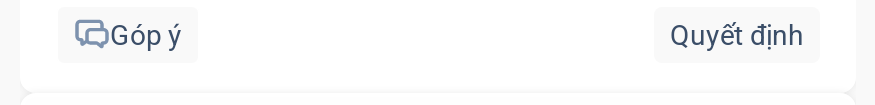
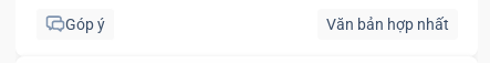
- Quyết định
+ Văn bản hợp nhất
